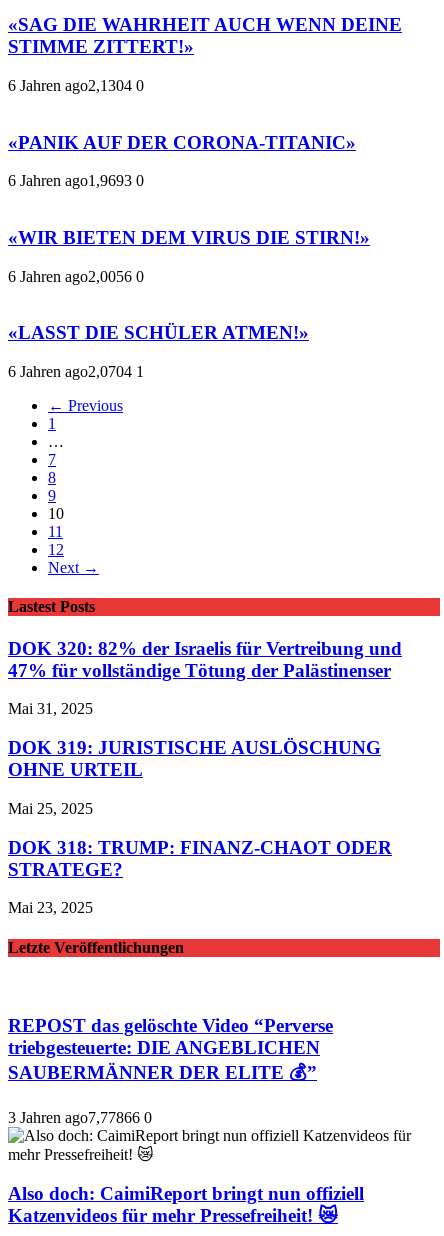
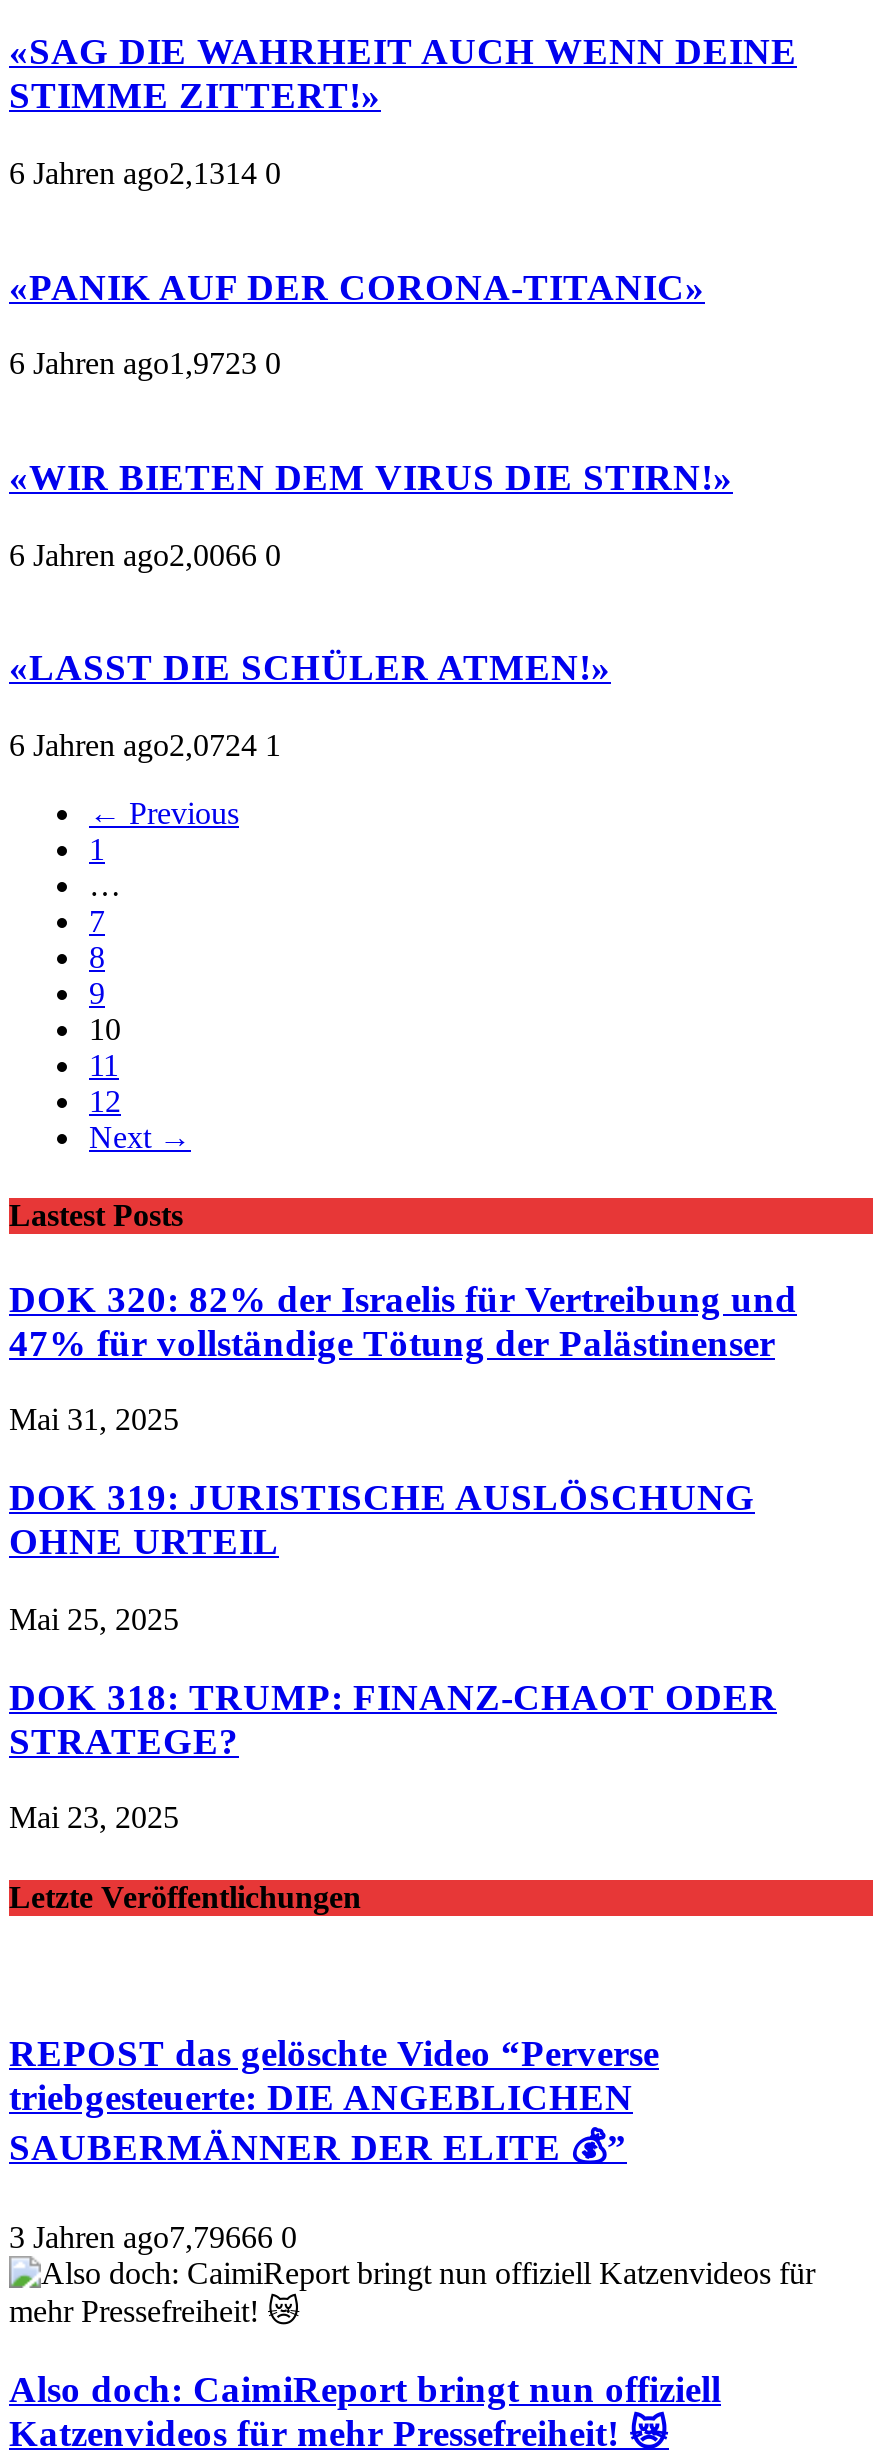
- 6 Jahren ago2,130 4 0
+ 6 Jahren ago2,131 4 0

- 6 Jahren ago1,9693 0
+ 6 Jahren ago1,9723 0

- 6 Jahren ago2,0056 0
+ 6 Jahren ago2,0066 0

- 6 Jahren ago2,0704 1
+ 6 Jahren ago2,0724 1

- 3 Jahren ago7,77866 0
+ 3 Jahren ago7,79666 0
